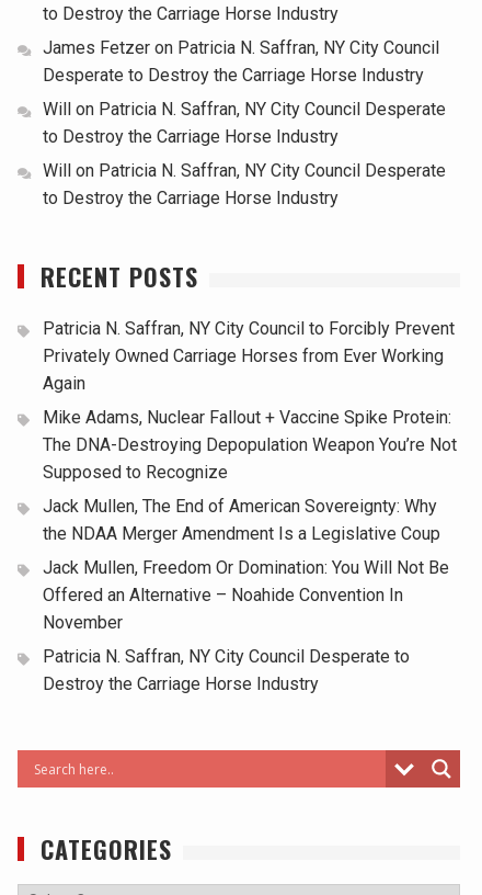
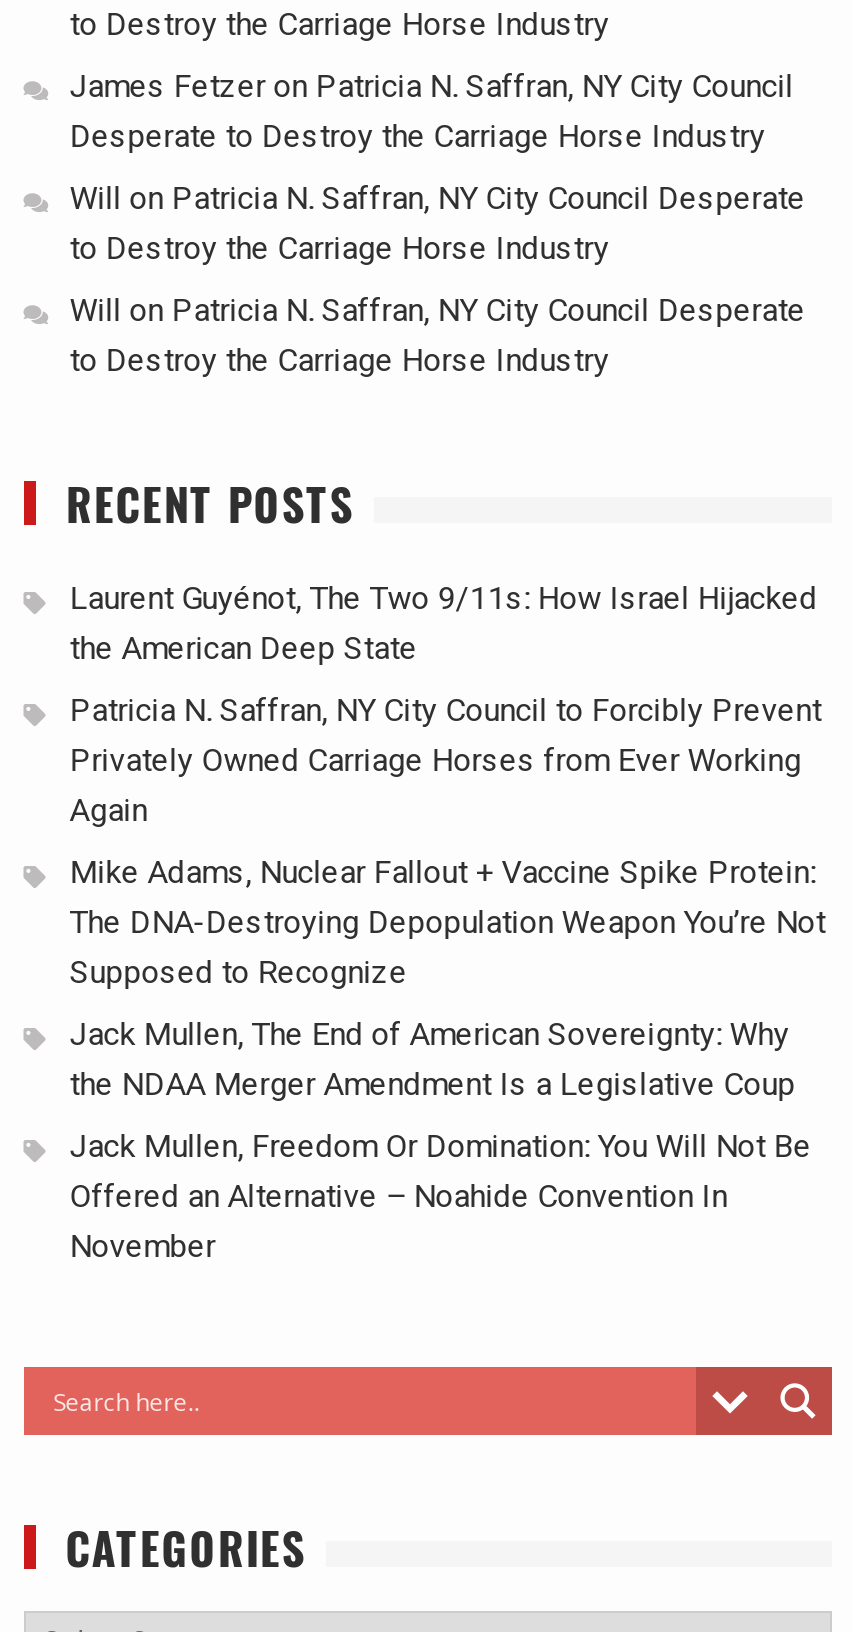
+ Laurent Guyénot, The Two 9/11s: How Israel Hijacked
+ the American Deep State

moved down: Patricia N. Saffran, NY City Council to Forcibly Prevent | Privately Owned Carriage Horses from Ever Working | Again | ... | Offered an Alternative – Noahide Convention In | November

- Patricia N. Saffran, NY City Council Desperate to
- Destroy the Carriage Horse Industry
